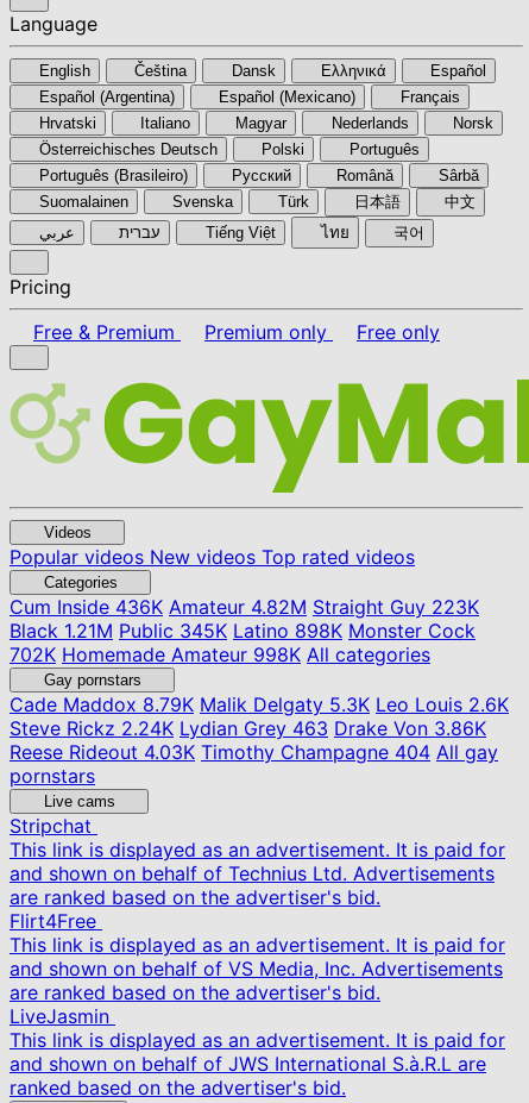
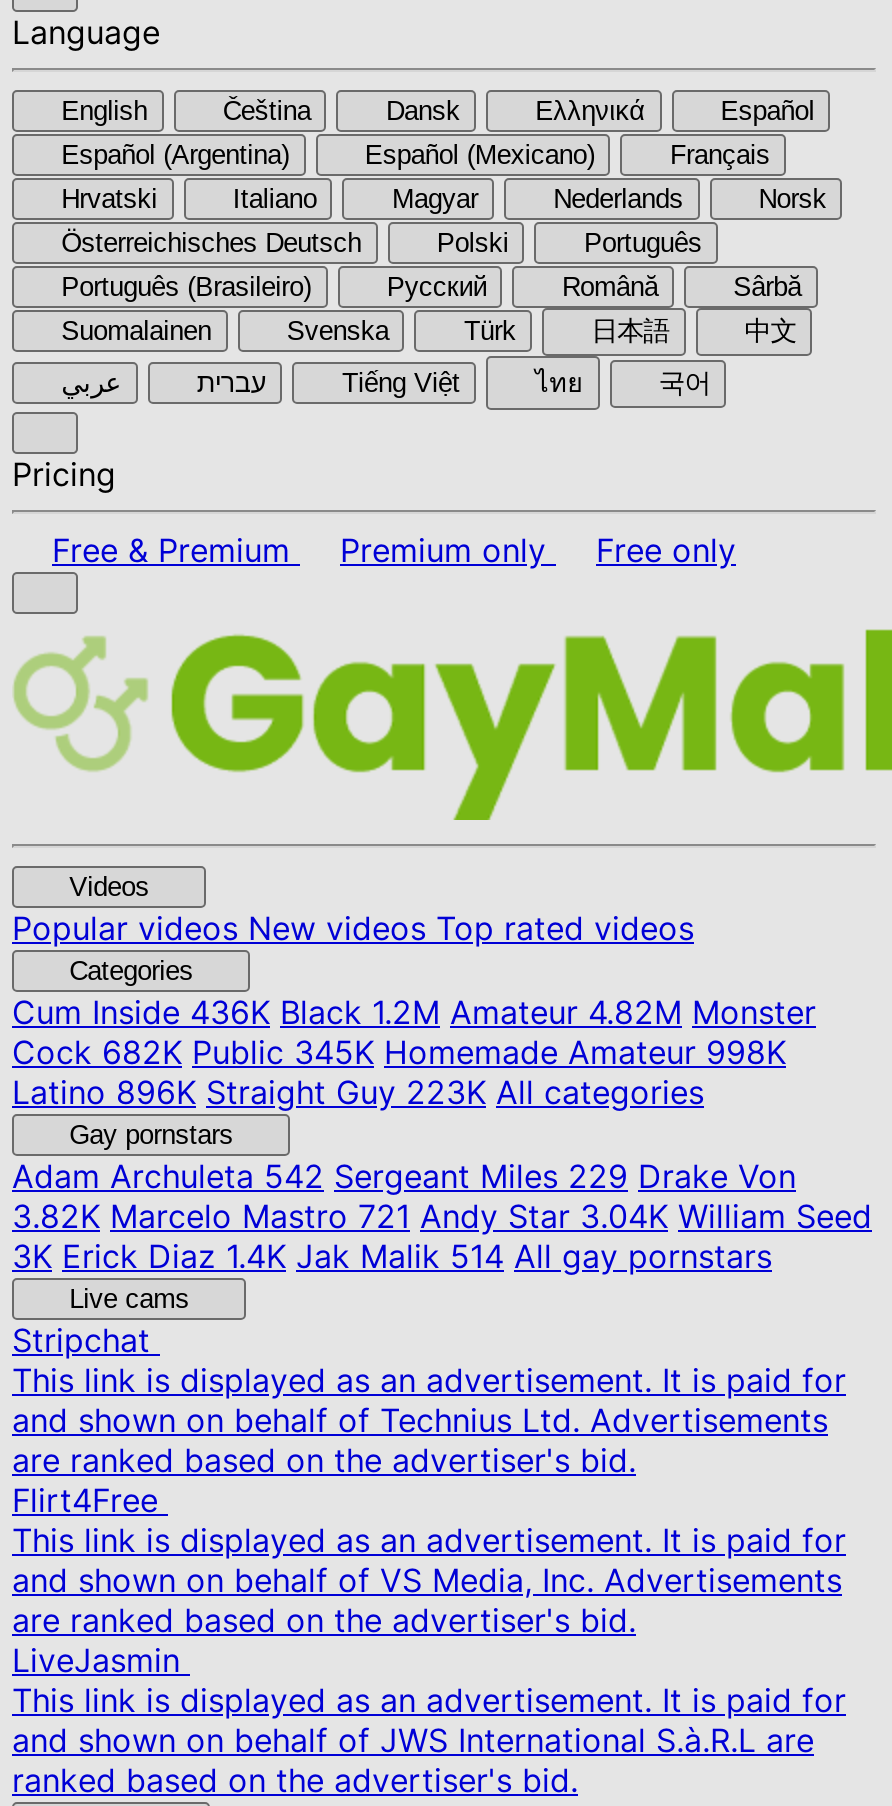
- Cum Inside436K Amateur 4.82M Straight Guy 223K
- Black 1.21M Public 345K Latino 898K Monster Cock
- 702K Homemade Amateur 998K All categories
+ Cum Inside436K Black 1.2M Amateur 4.82M Monster
+ Cock 682K Public 345K Homemade Amateur 998K
+ Latino 896K Straight Guy 223K All categories

- Cade Maddox8.79K Malik Delgaty 5.3K Leo Louis 2.6K
- Steve Rickz 2.24K Lydian Grey463 Drake Von 3.86K
- Reese Rideout 4.03K Timothy Champagne 404 All gay
- pornstars
+ Adam Archuleta542 Sergeant Miles 229 Drake Von
+ 3.82K Marcelo Mastro 721 Andy Star 3.04K William Seed
+ 3K Erick Diaz 1.4K Jak Malik 514 All gay pornstars
